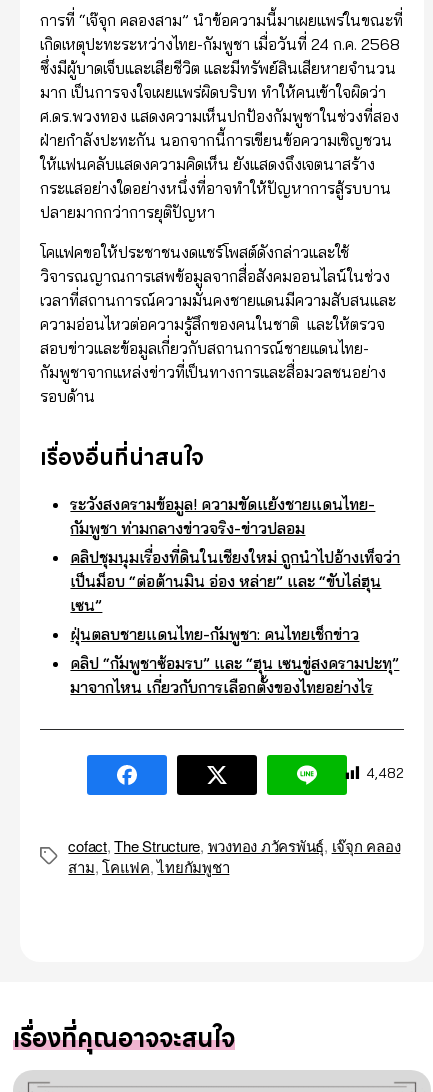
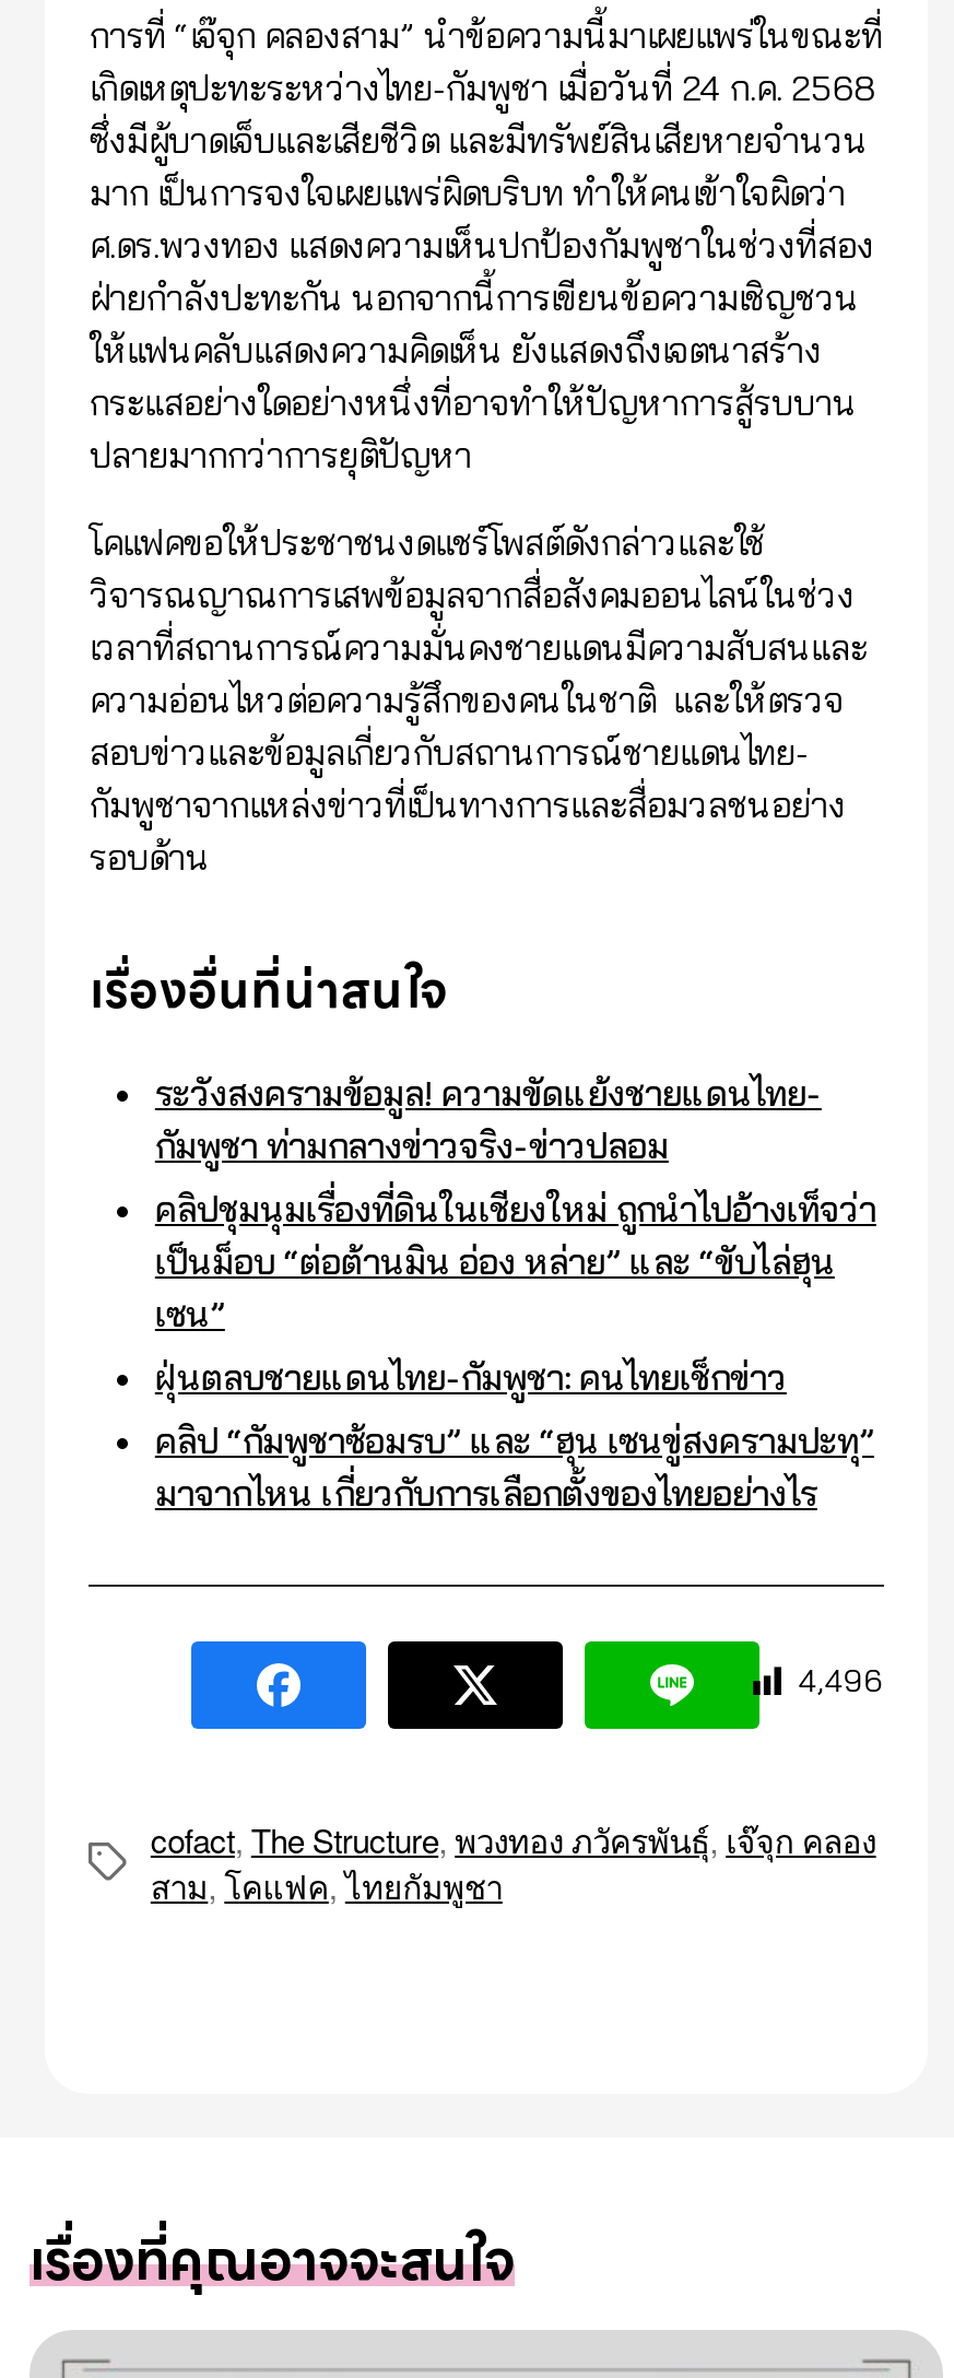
- 4,482
+ 4,496
